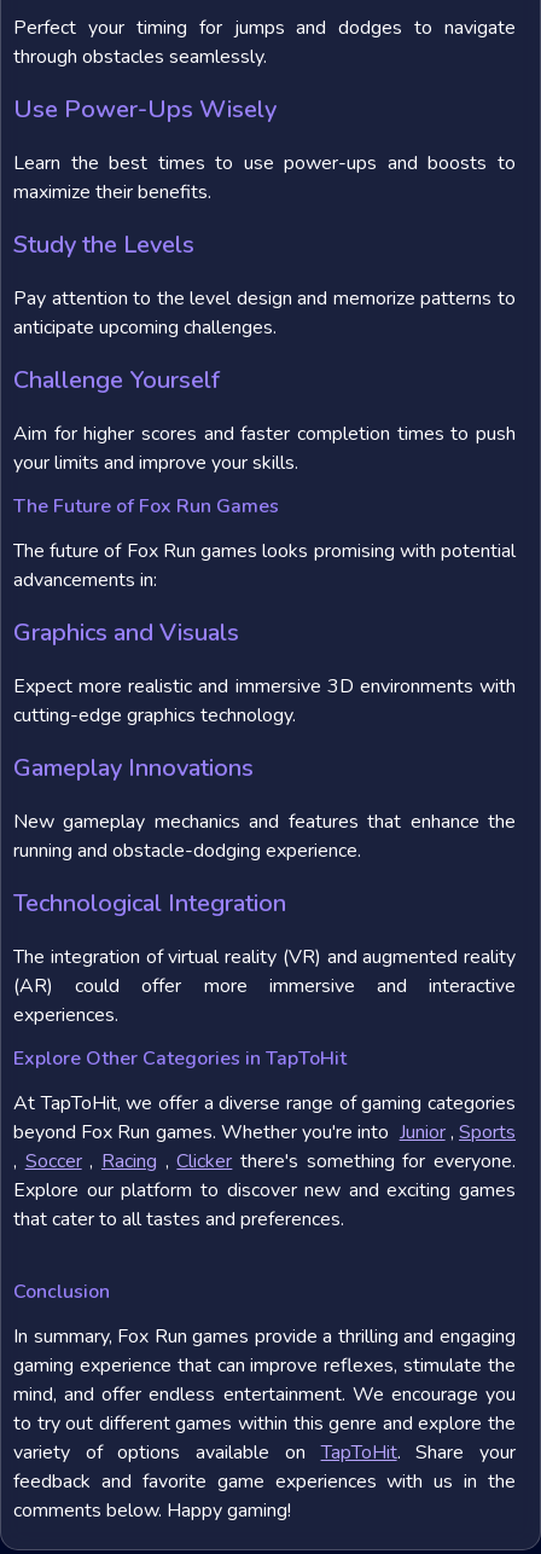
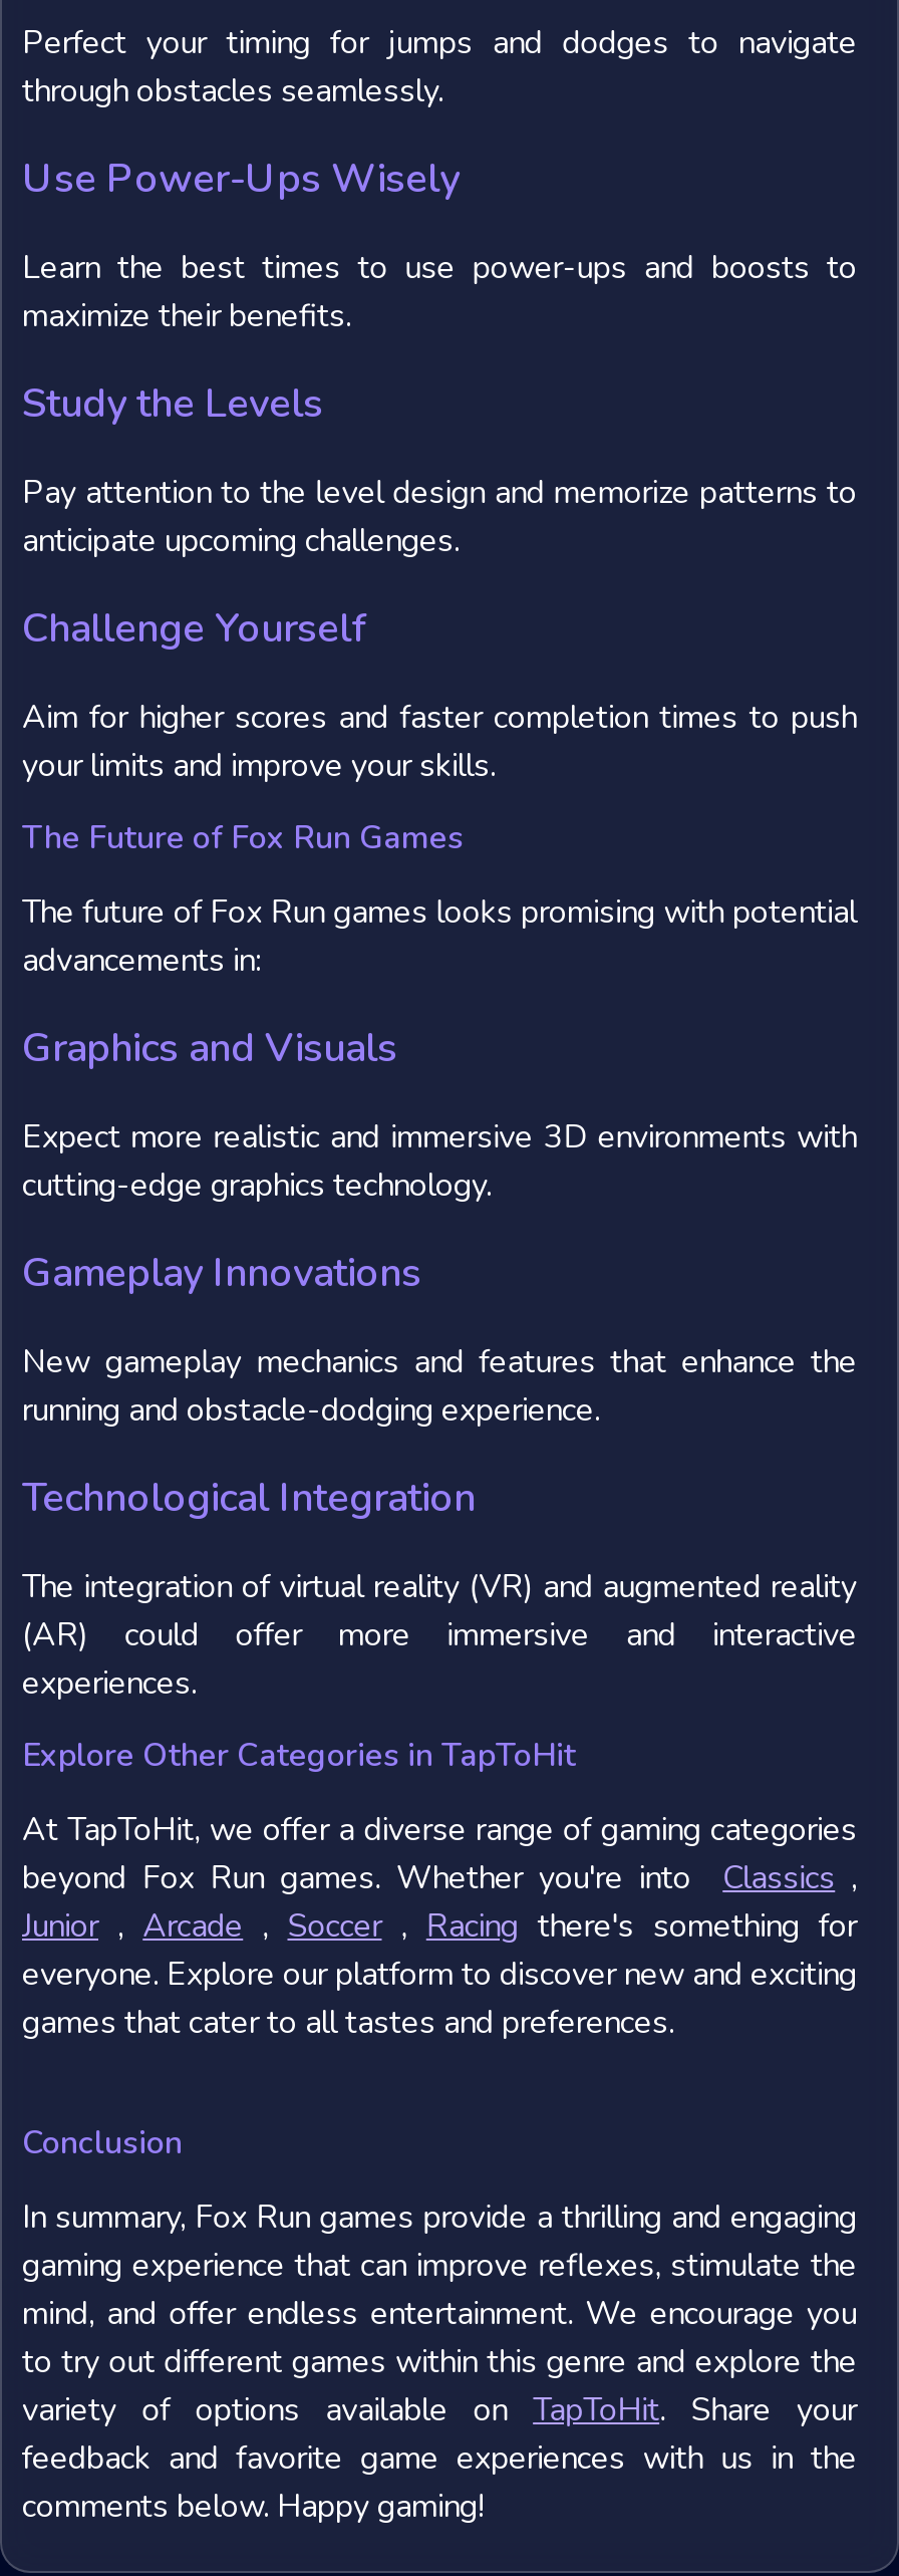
- beyond Fox Run games. Whether you're into Junior, Sports
- , Soccer, Racing, Clicker there's something for everyone.
- Explore our platform to discover new and exciting games
- that cater to all tastes and preferences.
+ beyond Fox Run games. Whether you're into Classics,
+ Junior, Arcade, Soccer, Racing there's something for
+ everyone. Explore our platform to discover new and exciting
+ games that cater to all tastes and preferences.
